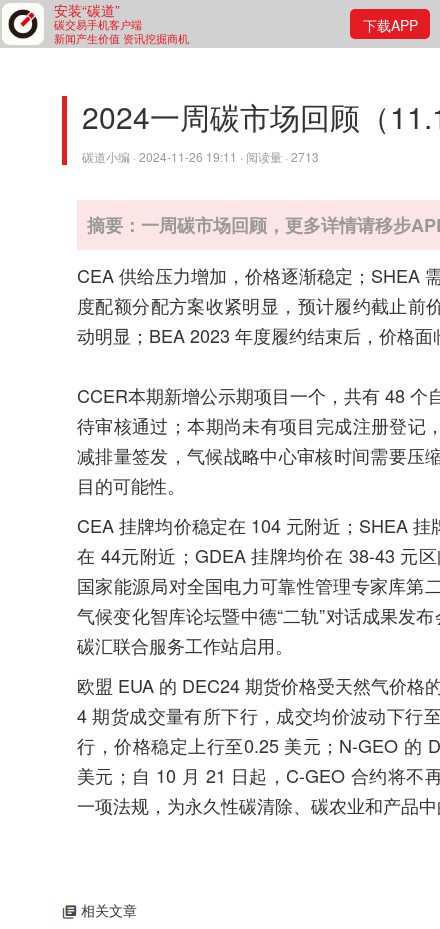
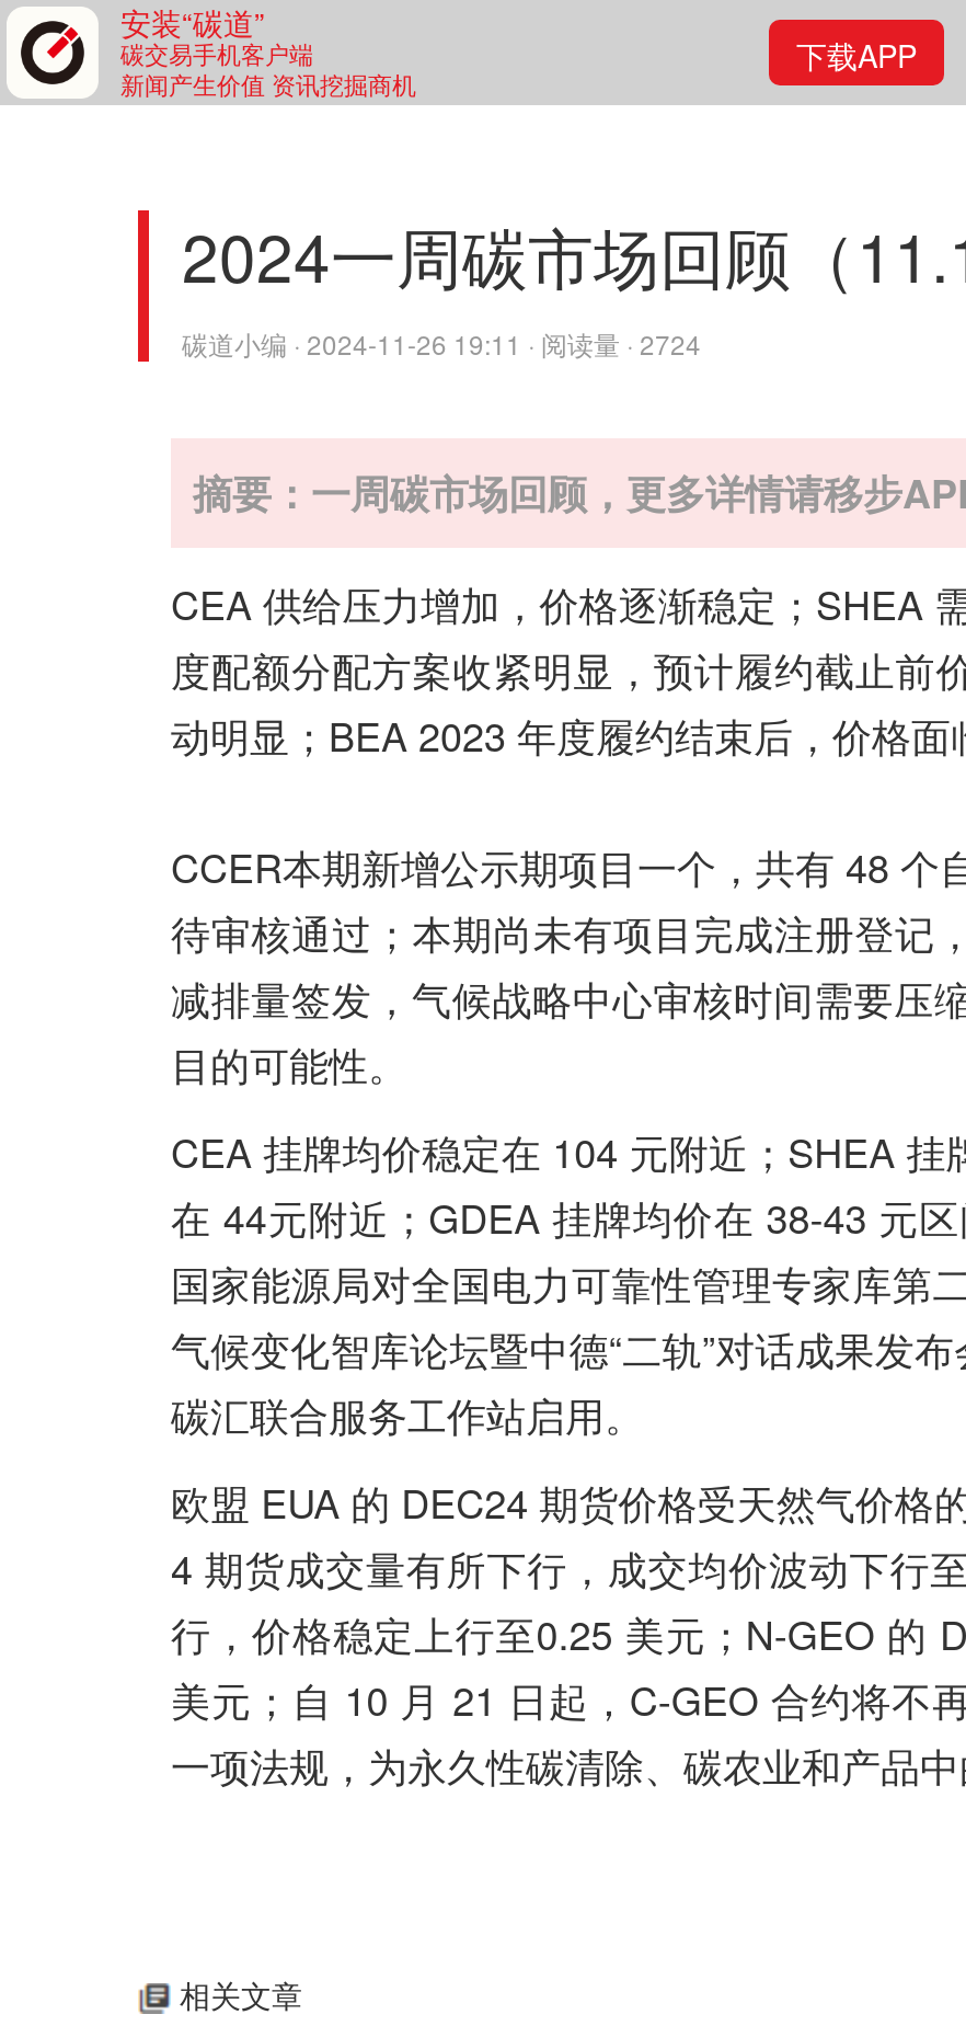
- 碳道小编 · 2024-11-26 19:11 · 阅读量 · 2713
+ 碳道小编 · 2024-11-26 19:11 · 阅读量 · 2724
